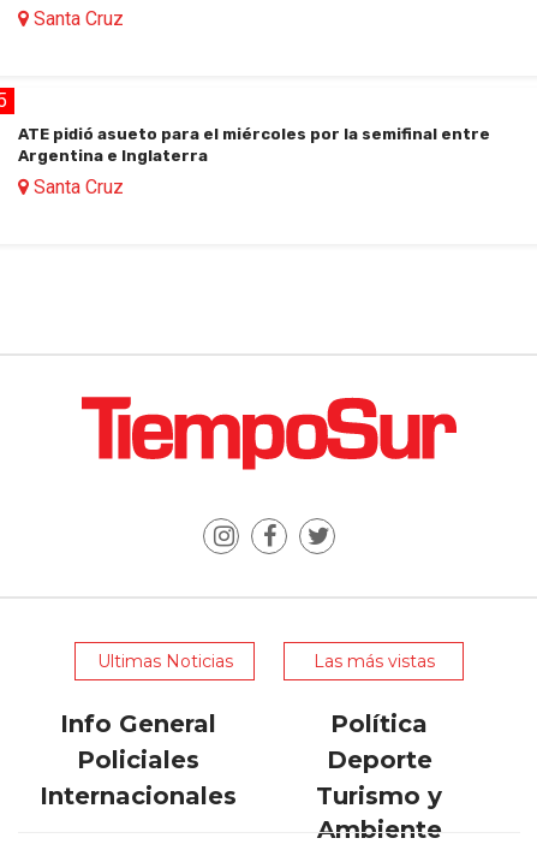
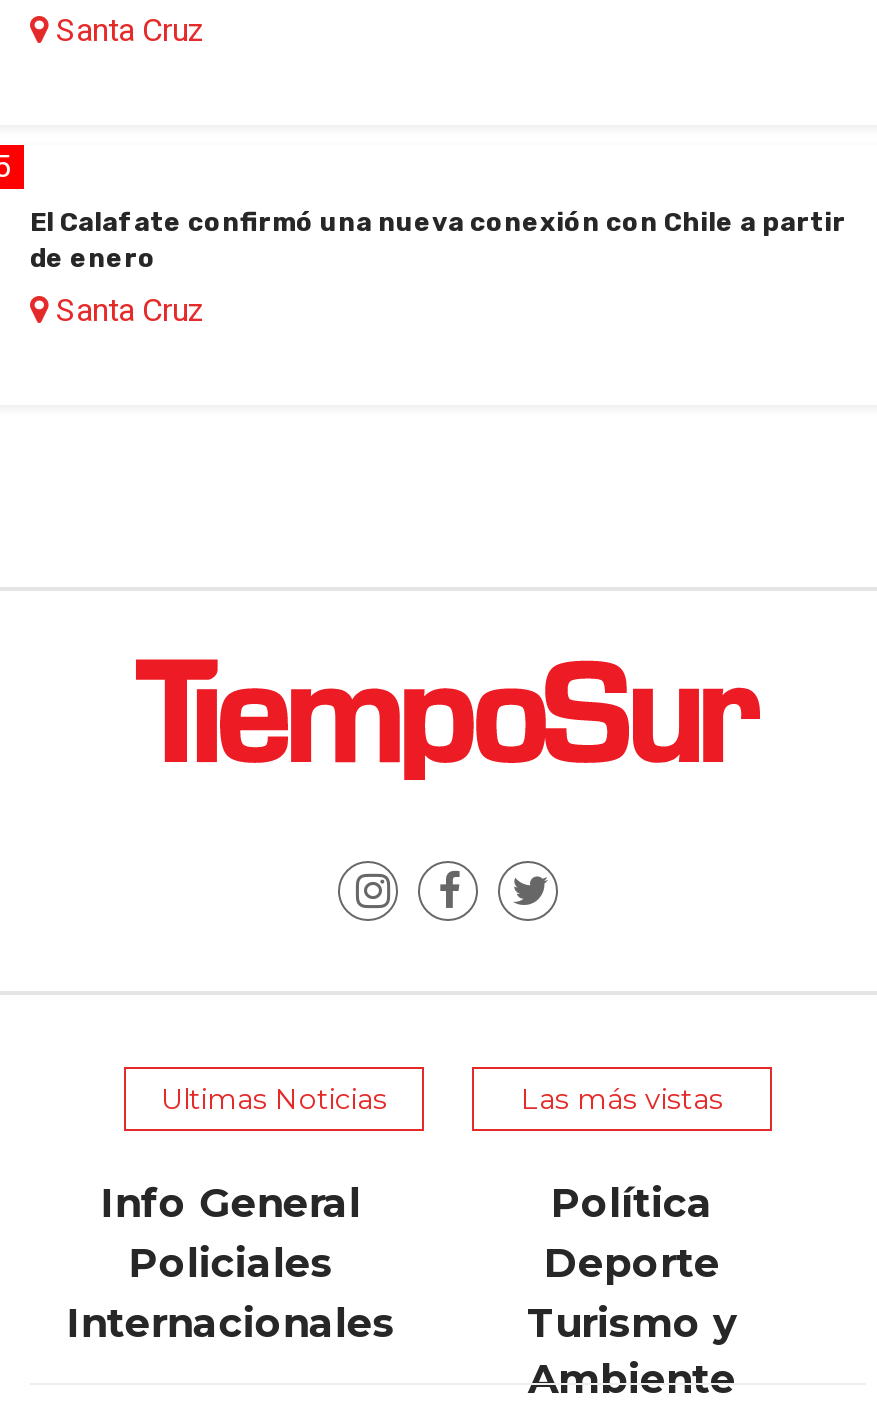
- ATE pidió asueto para el miércoles por la semifinal entre
- Argentina e Inglaterra
+ El Calafate confirmó una nueva conexión con Chile a partir
+ de enero
